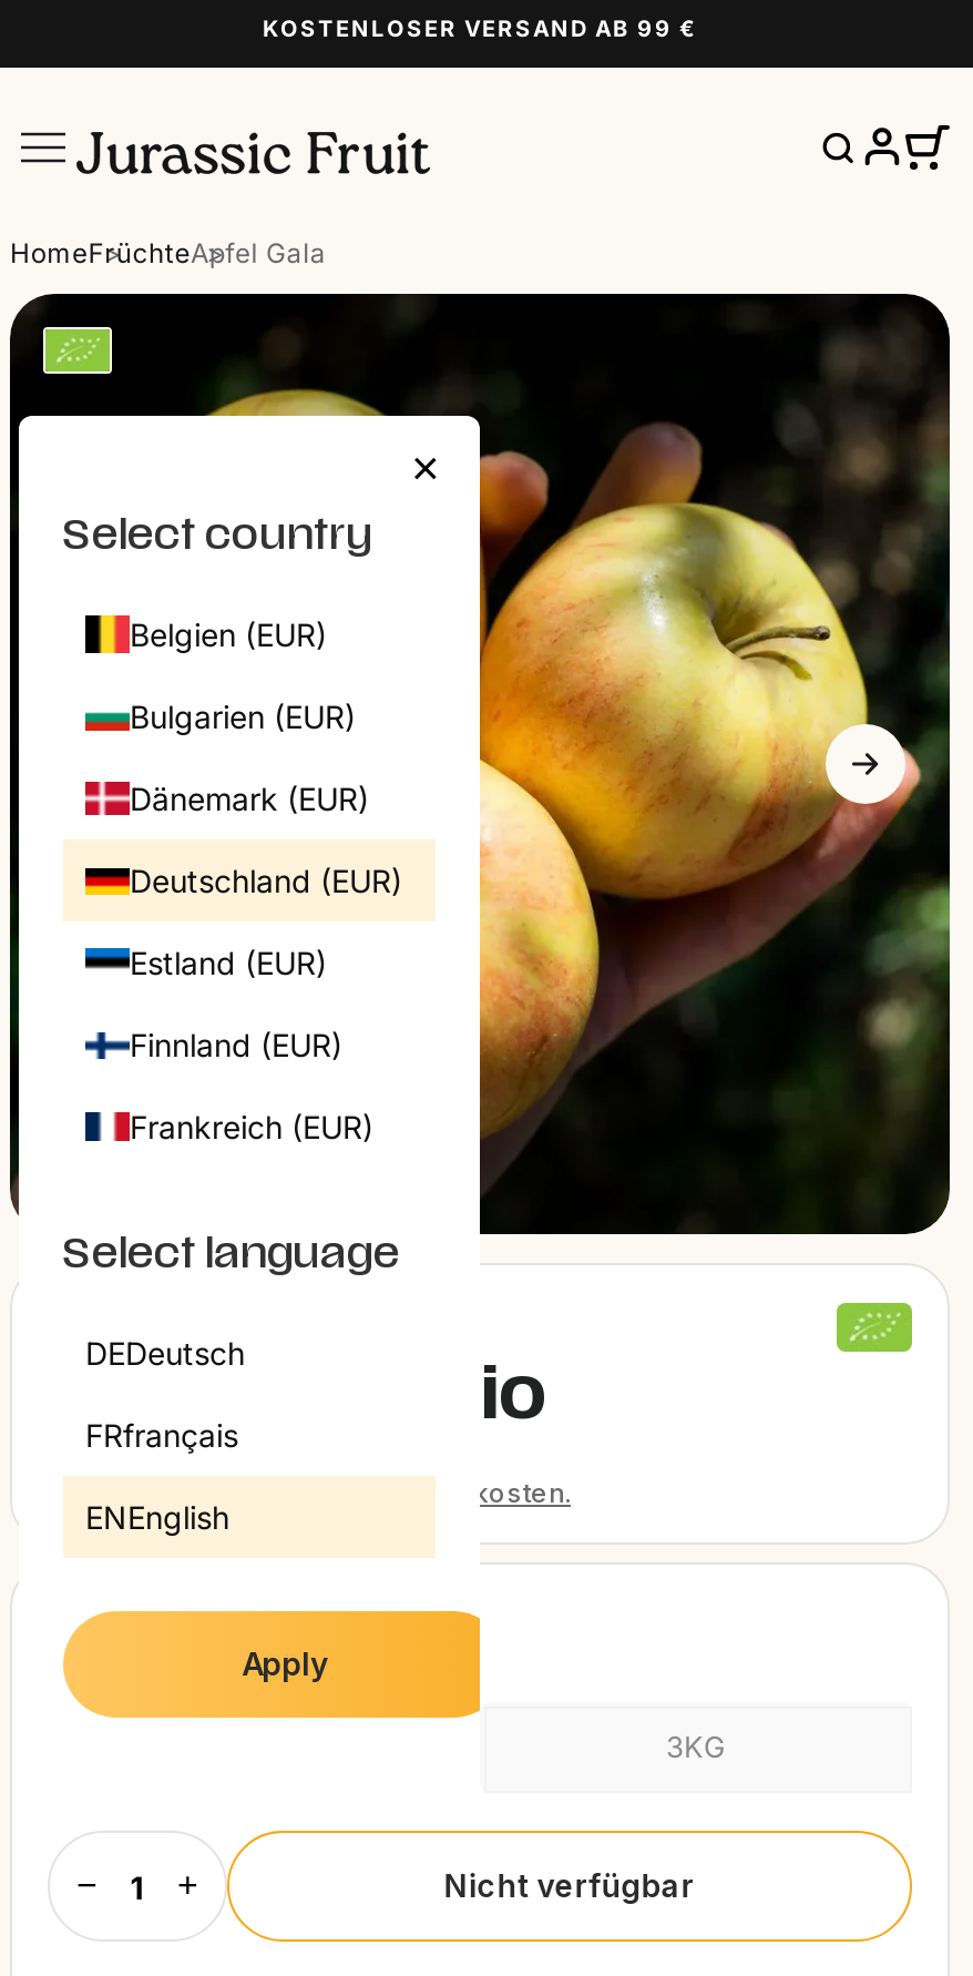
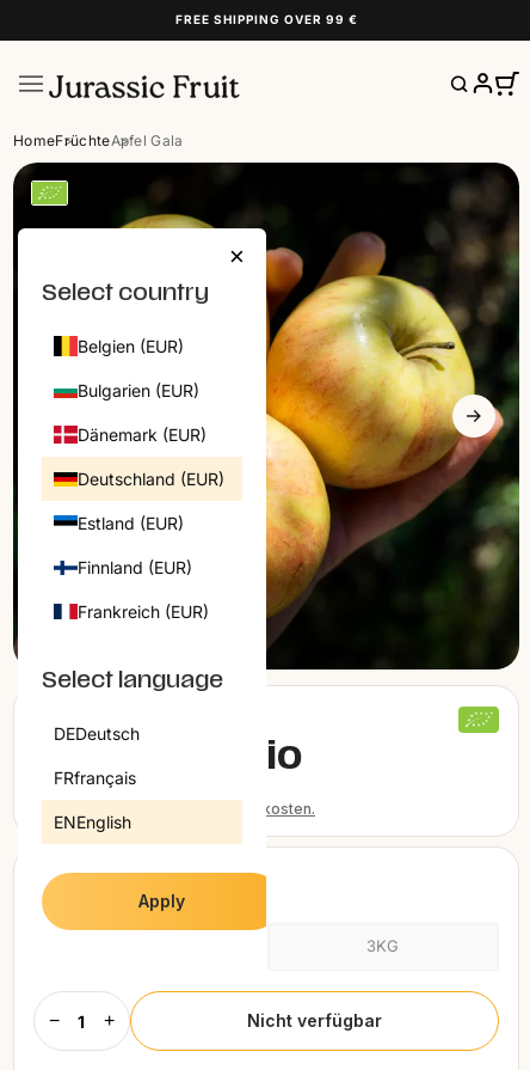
- KOSTENLOSER VERSAND AB 99 €
+ FREE SHIPPING OVER 99 €
